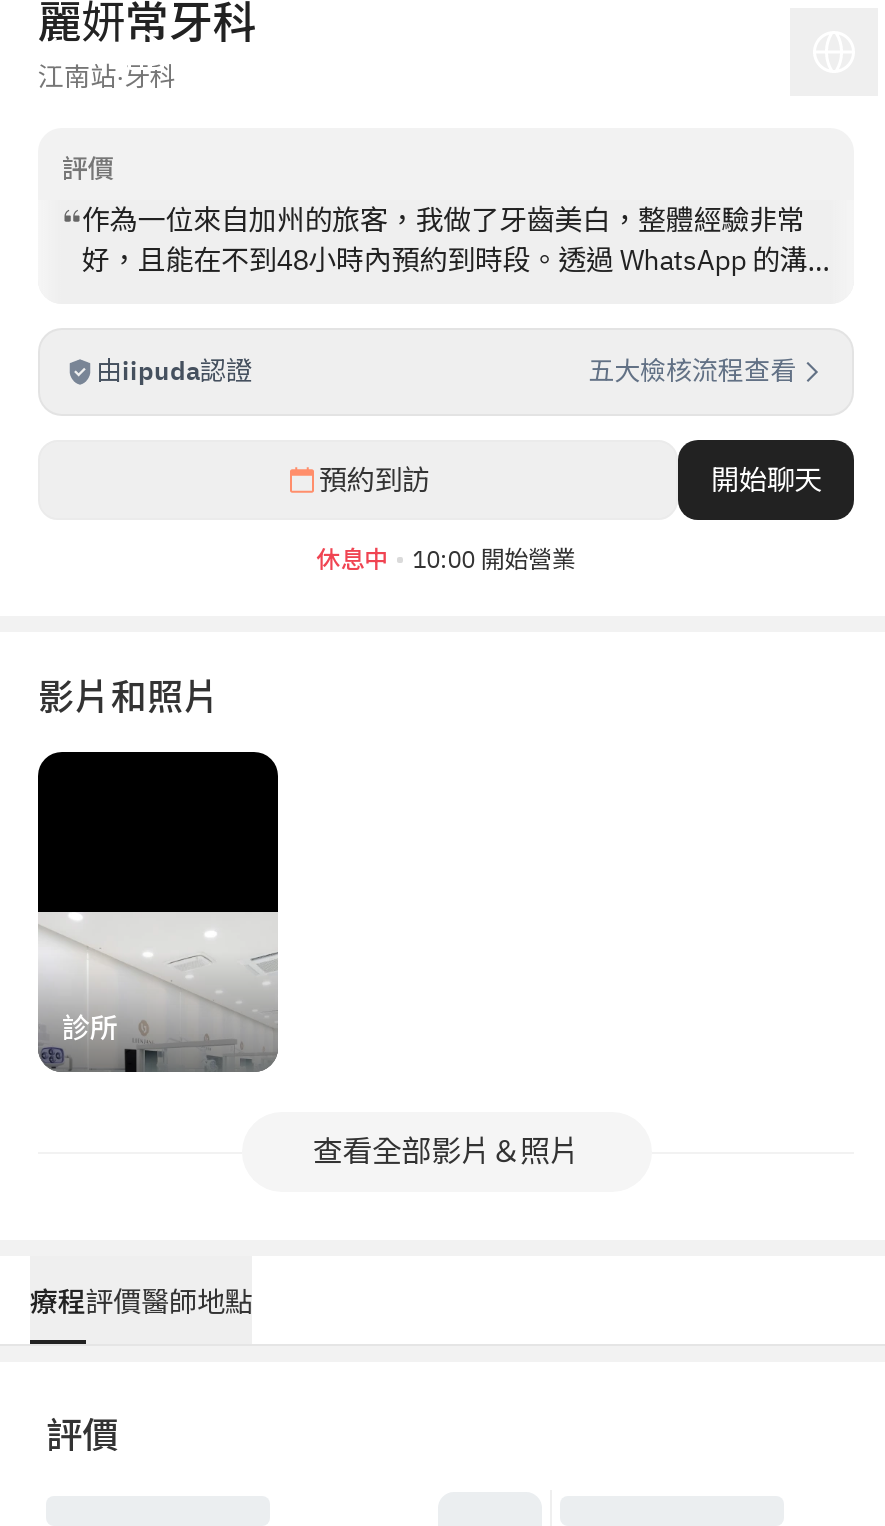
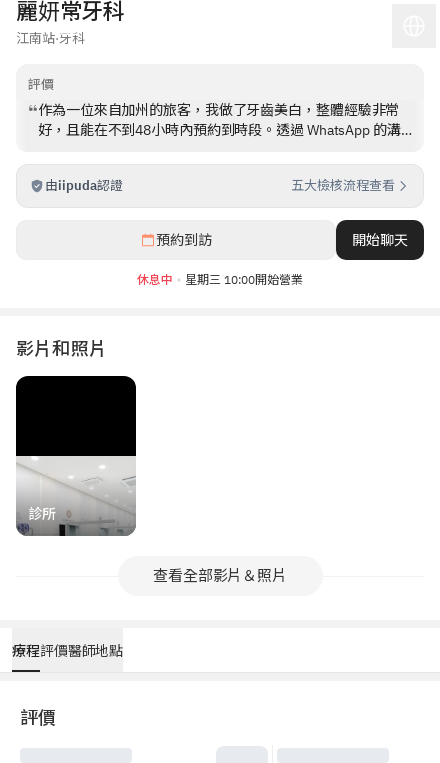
- 10:00 開始營業
+ 星期三 10:00開始營業
